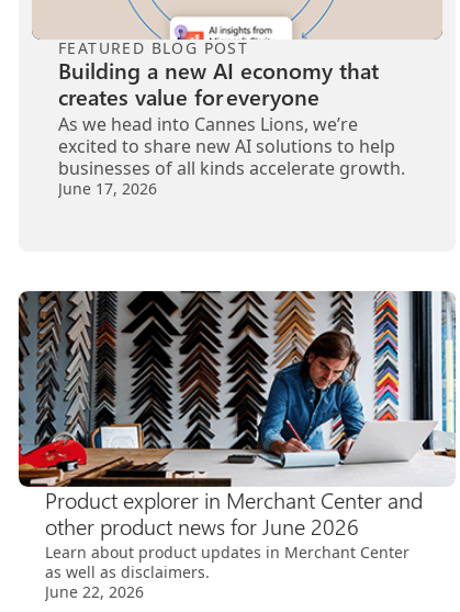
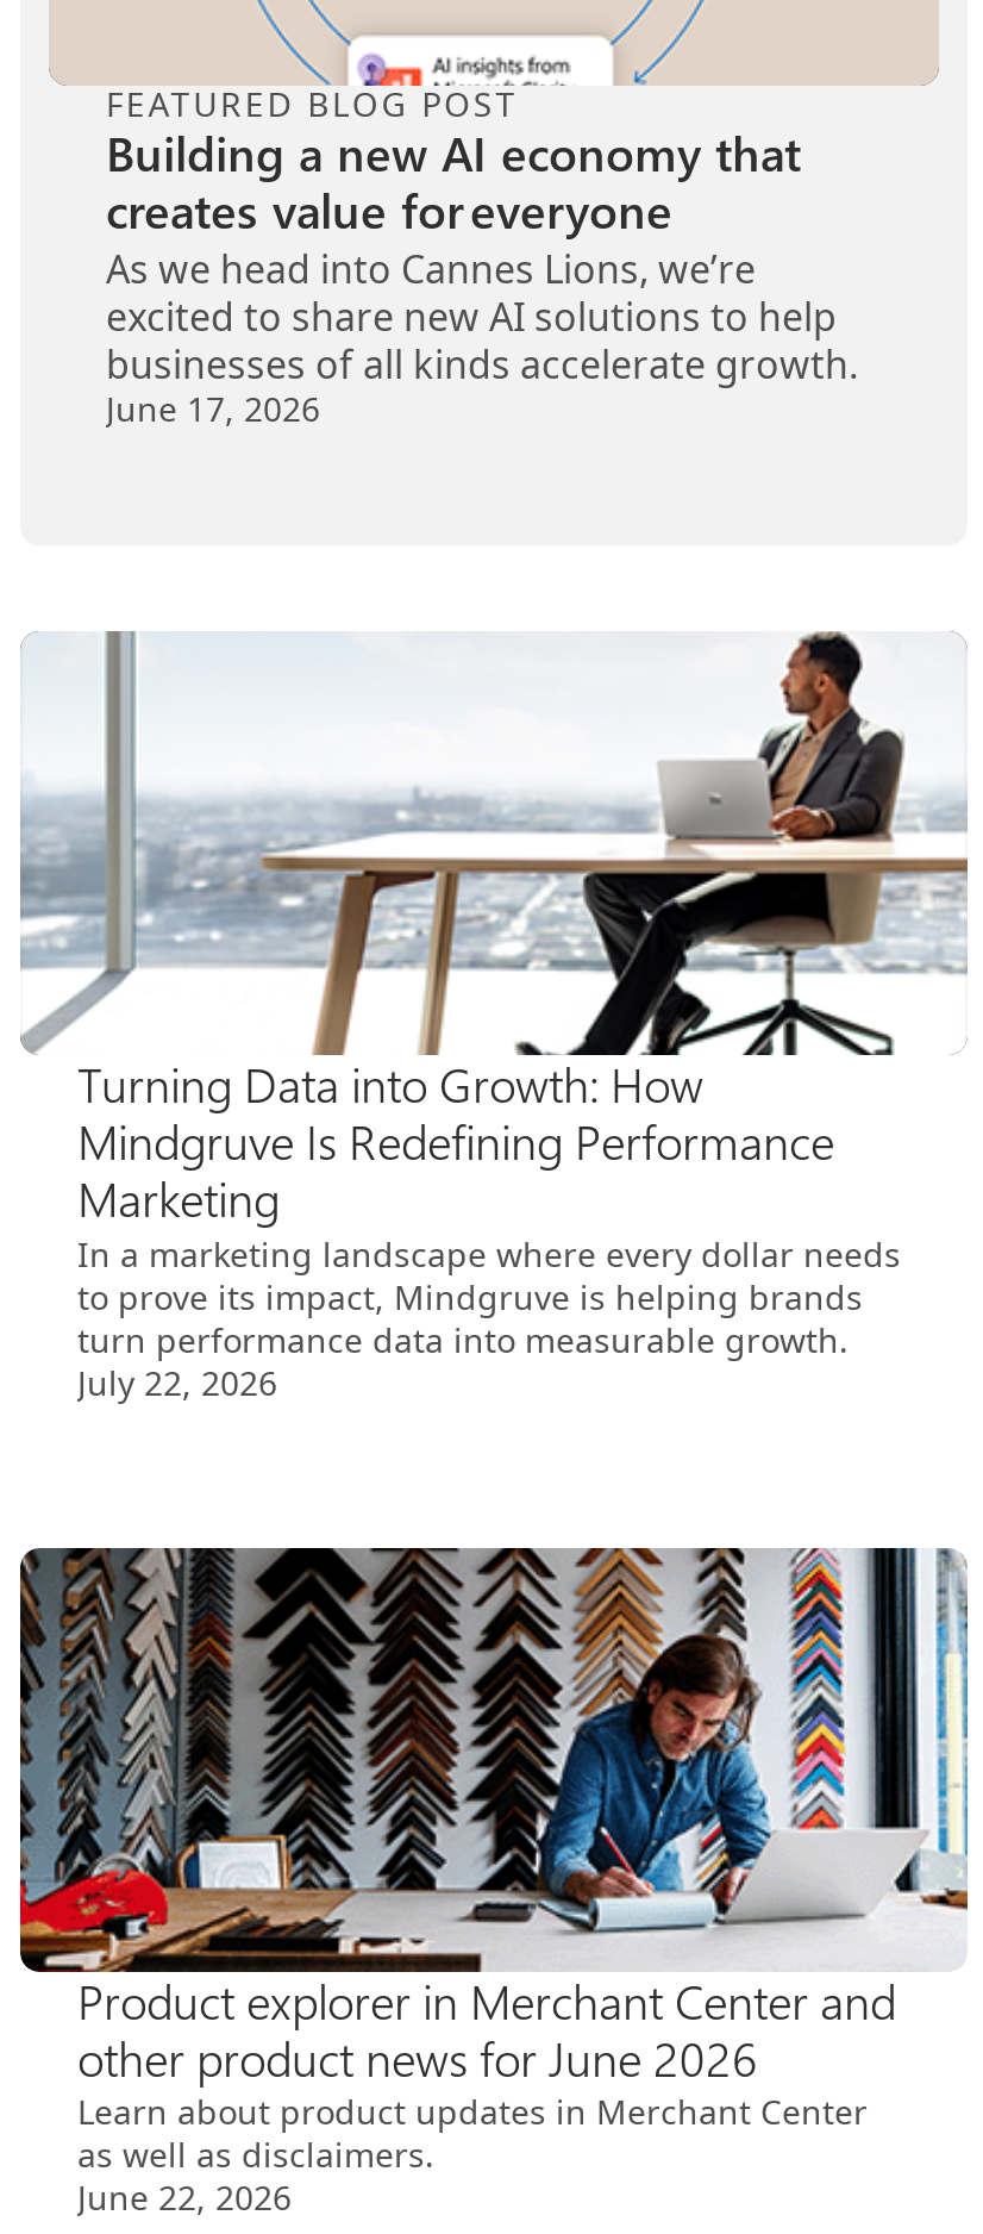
+ [image]
+ Turning Data into Growth: How
+ Mindgruve Is Redefining Performance
+ Marketing
+ In a marketing landscape where every dollar needs
+ to prove its impact, Mindgruve is helping brands
+ turn performance data into measurable growth.
+ July 22, 2026
